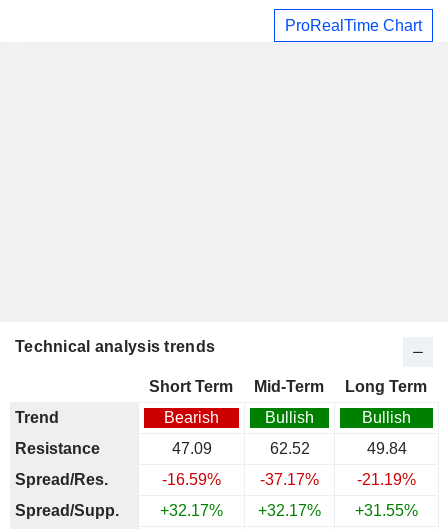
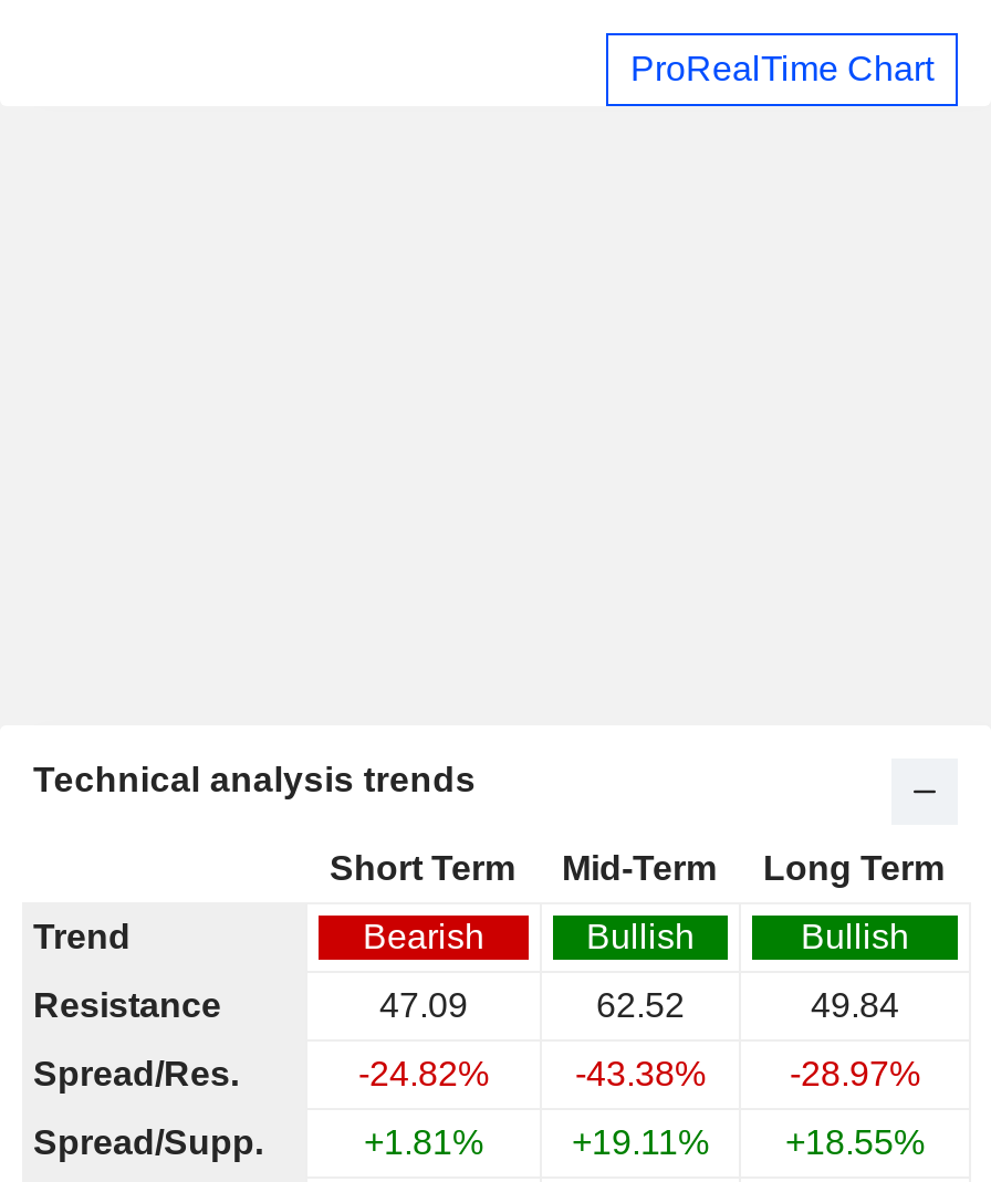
- -16.59%
+ -24.82%

- -37.17%
+ -43.38%

- -21.19%
+ -28.97%

- +32.17%
+ +1.81%

- +32.17%
+ +19.11%

- +31.55%
+ +18.55%
